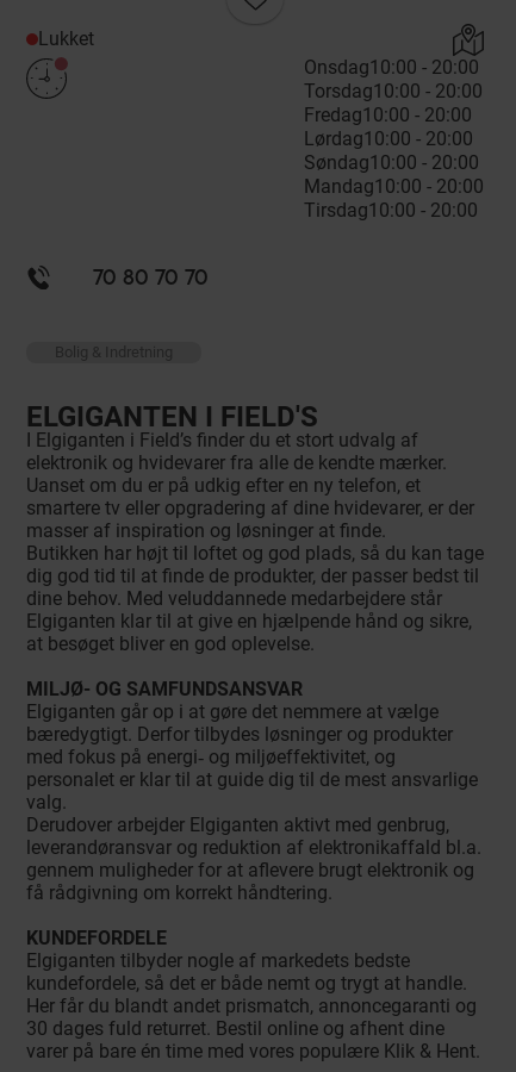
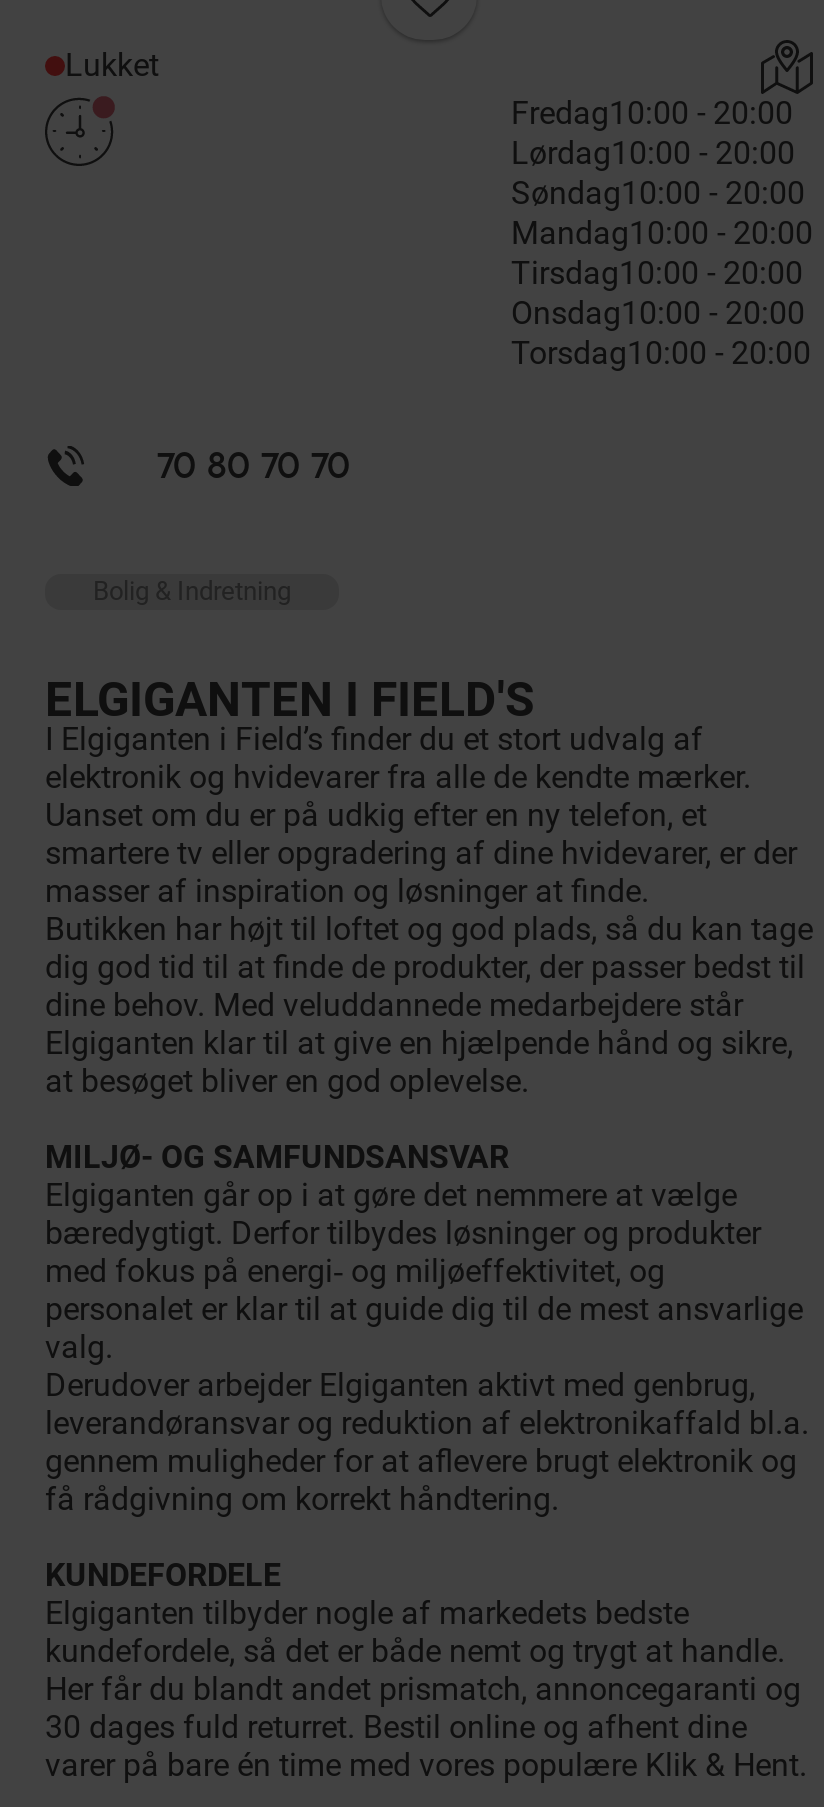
moved down: Onsdag10:00 - 20:00 | Torsdag10:00 - 20:00

moved up: Fredag10:00 - 20:00 | Lørdag10:00 - 20:00 | Søndag10:00 - 20:00 | Mandag10:00 - 20:00 | Tirsdag10:00 - 20:00
